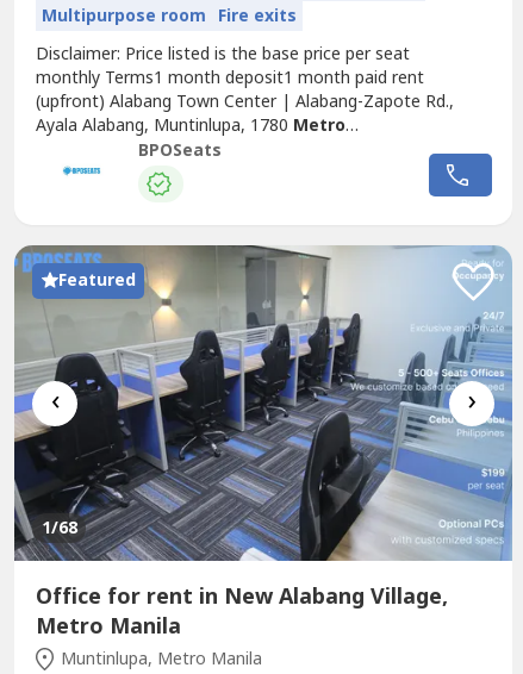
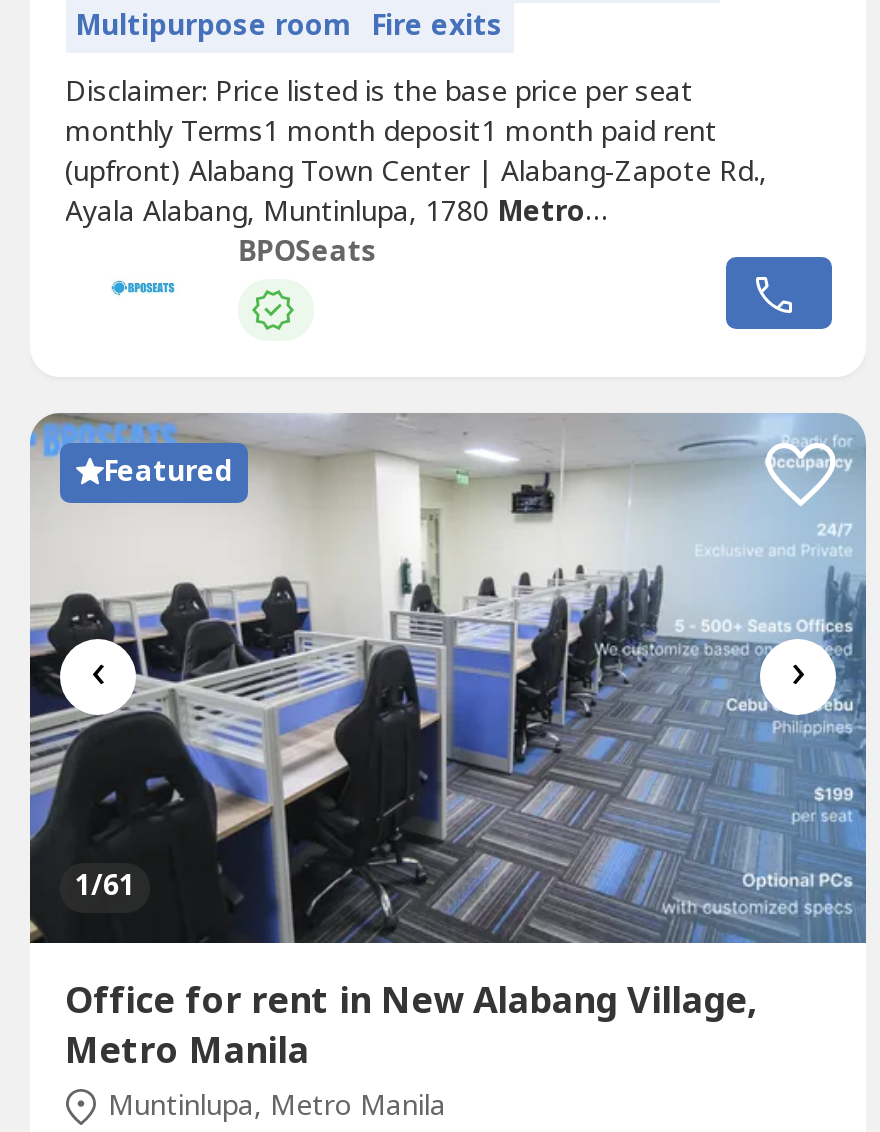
- [image]
- 1/68
+ [image]
+ 1/61
